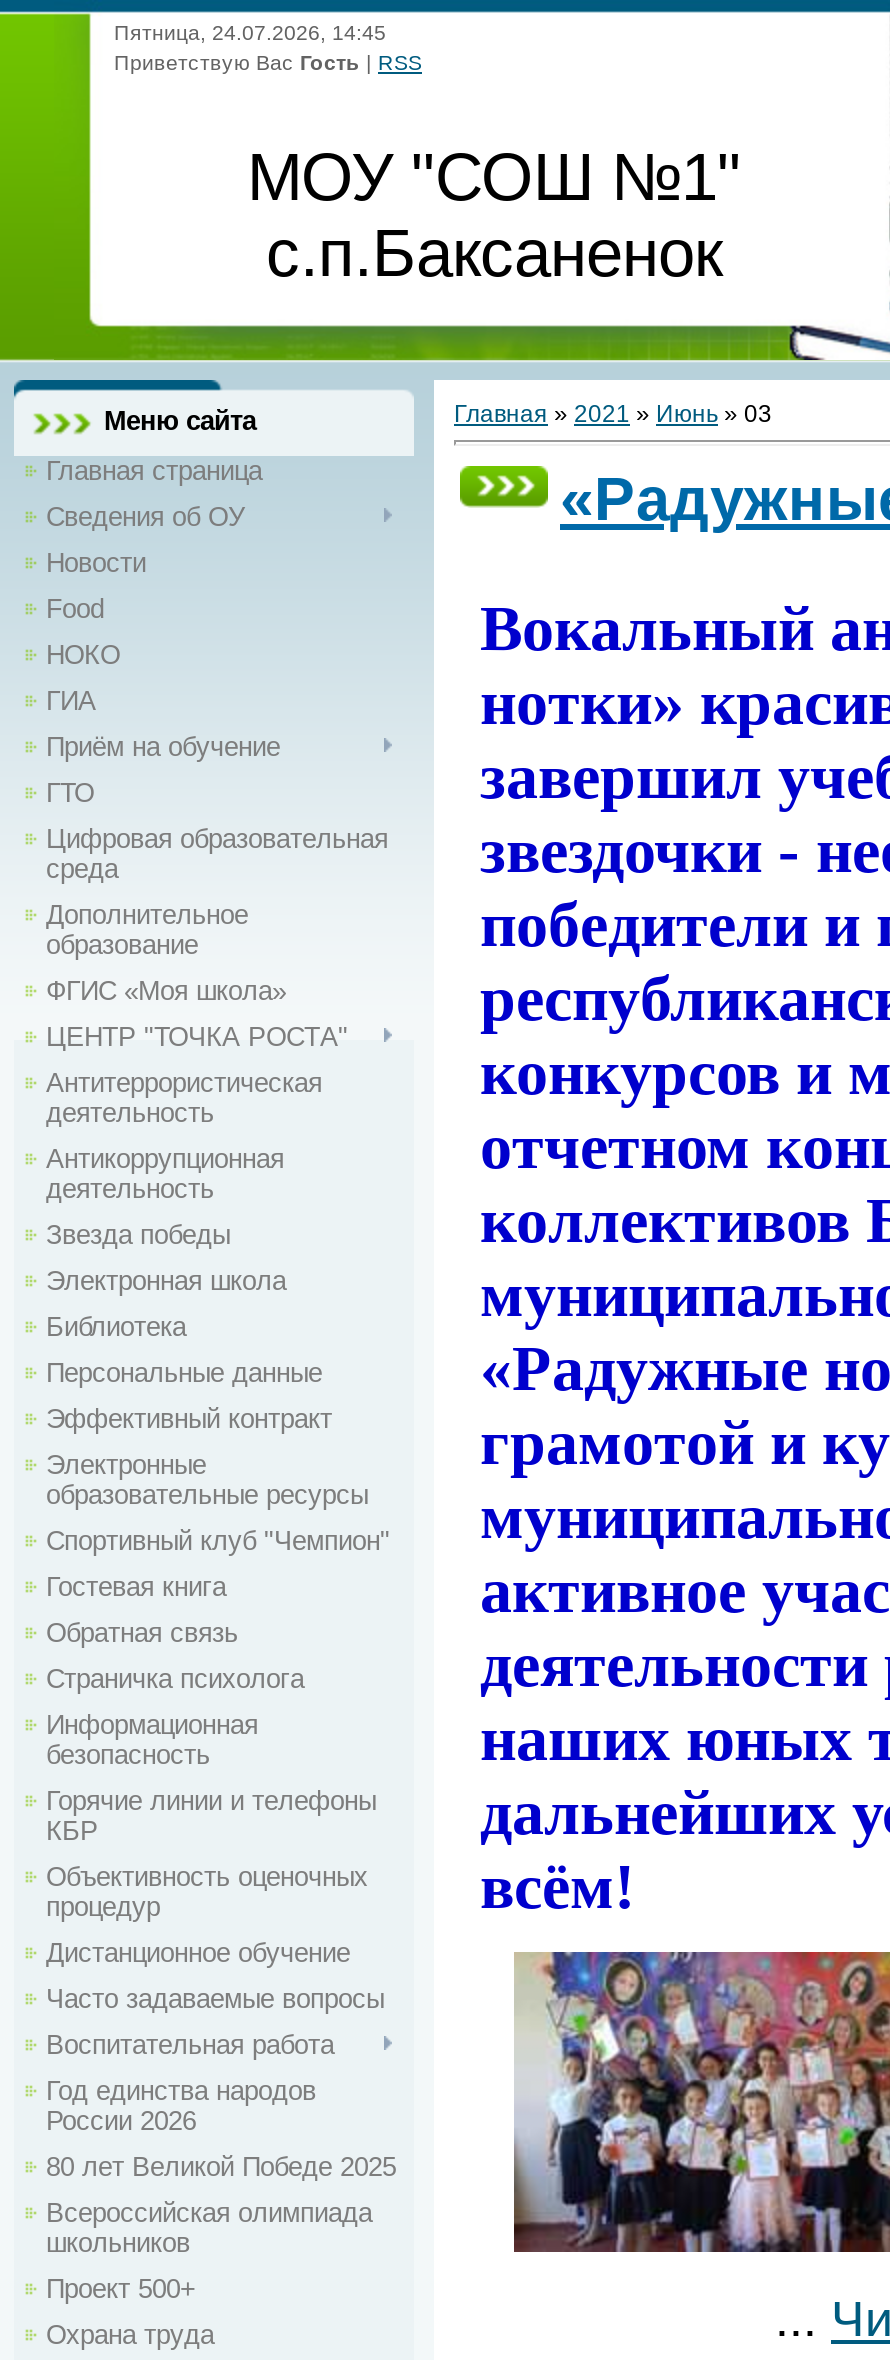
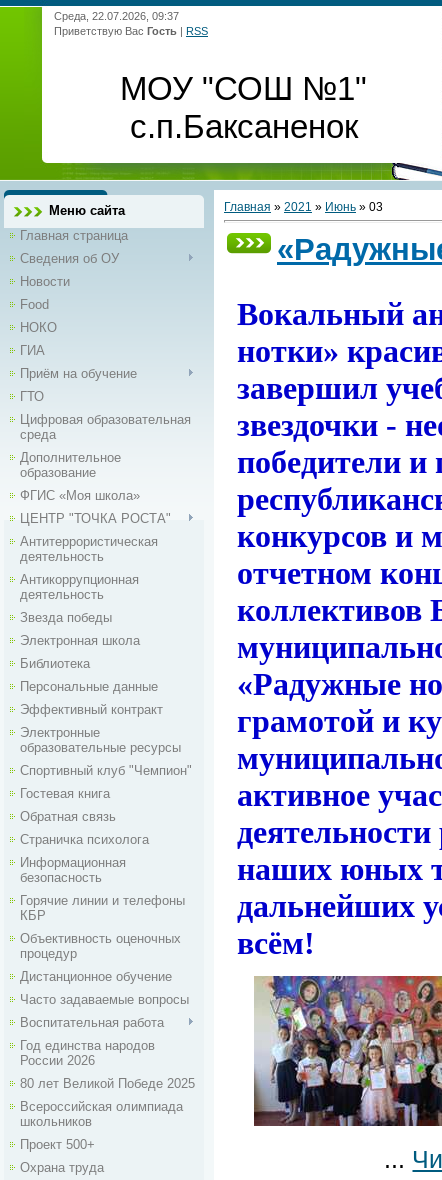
- Пятница, 24.07.2026, 14:45
+ Среда, 22.07.2026, 09:37
